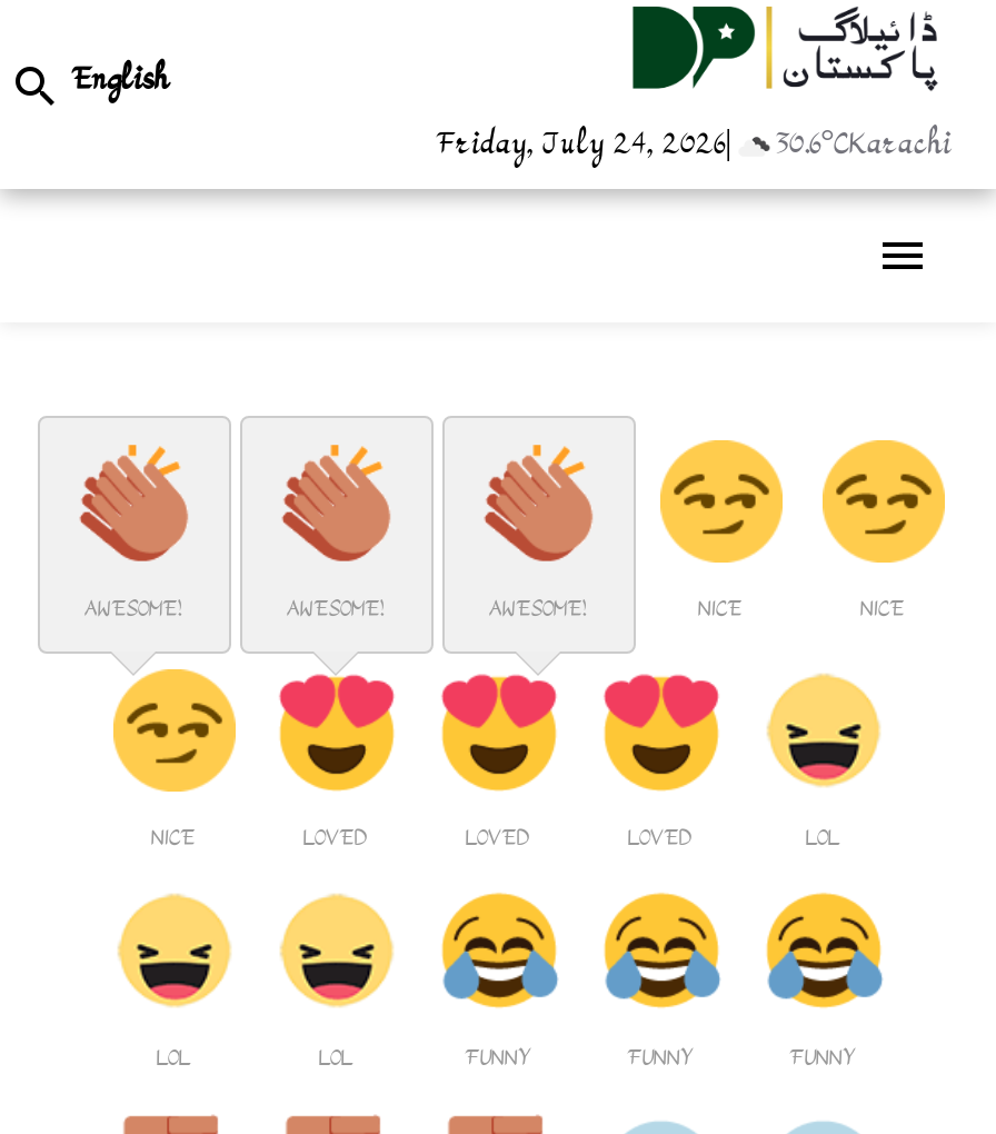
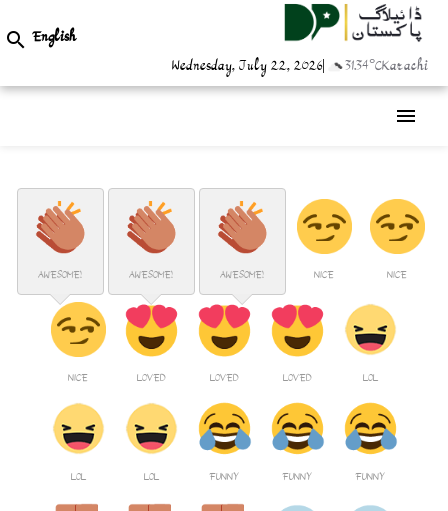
- Friday, July 24, 2026
+ Wednesday, July 22, 2026

- 30.6°CKarachi
+ 31.34°CKarachi
